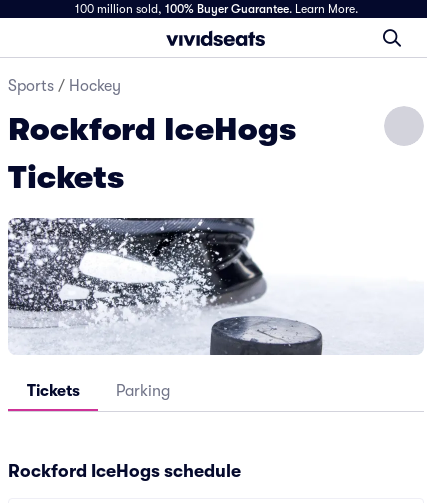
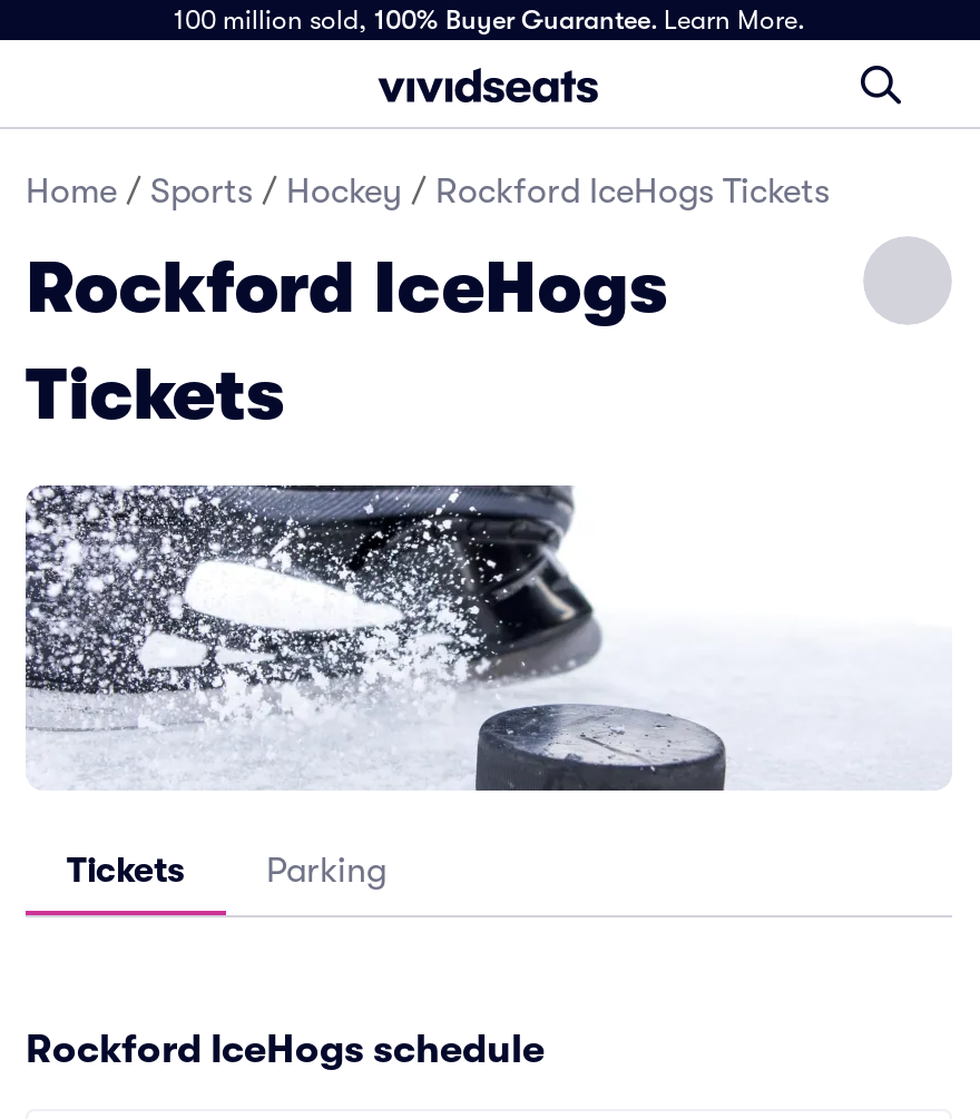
- Sports / Hockey
+ Home / Sports / Hockey / Rockford IceHogs Tickets
